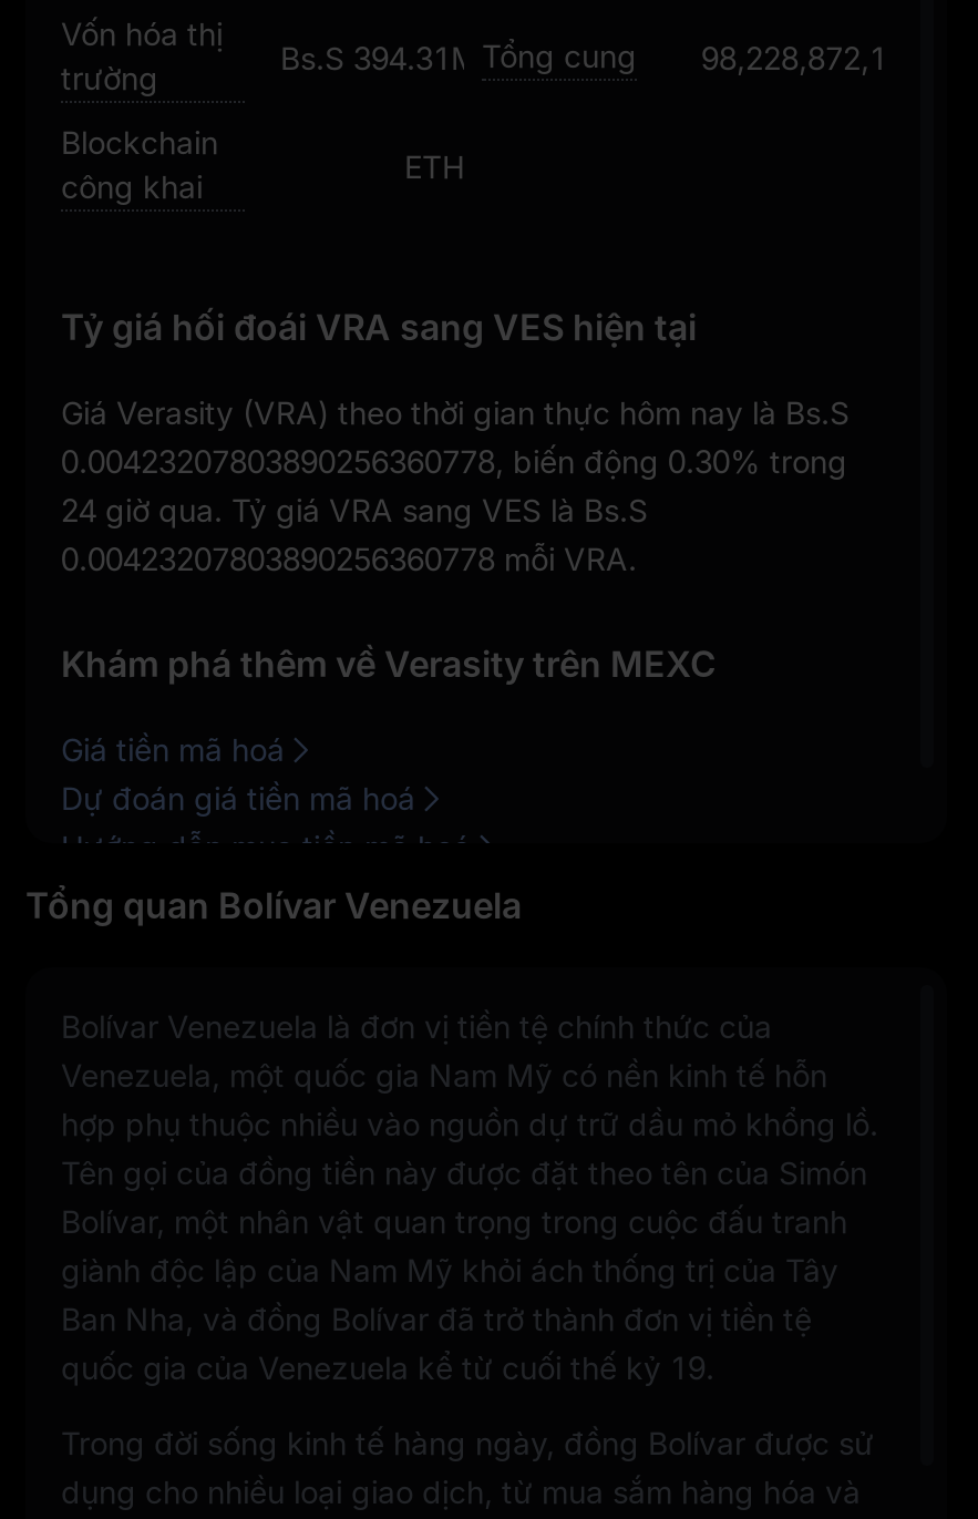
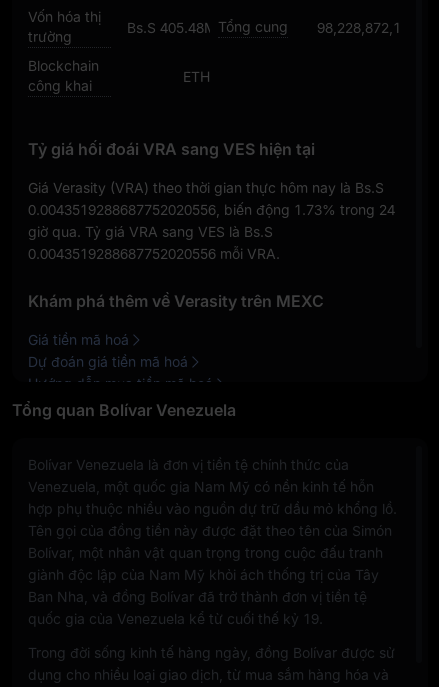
- Bs.S 394.31M Tổng cung
+ Bs.S 405.48M Tổng cung

- 0.00423207803890256360778, biến động 0.30% trong
- 24 giờ qua. Tỷ giá VRA sang VES là Bs.S
- 0.00423207803890256360778 mỗi VRA.
+ 0.0043519288687752020556, biến động 1.73% trong 24
+ giờ qua. Tỷ giá VRA sang VES là Bs.S
+ 0.0043519288687752020556 mỗi VRA.
